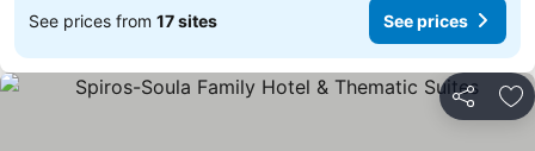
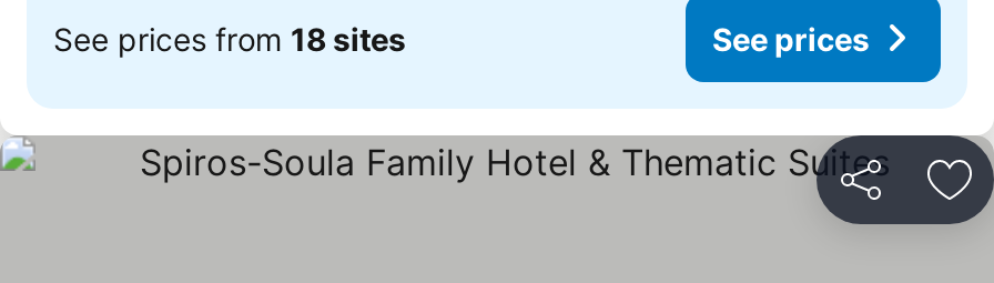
- See prices from 17 sites
+ See prices from 18 sites
